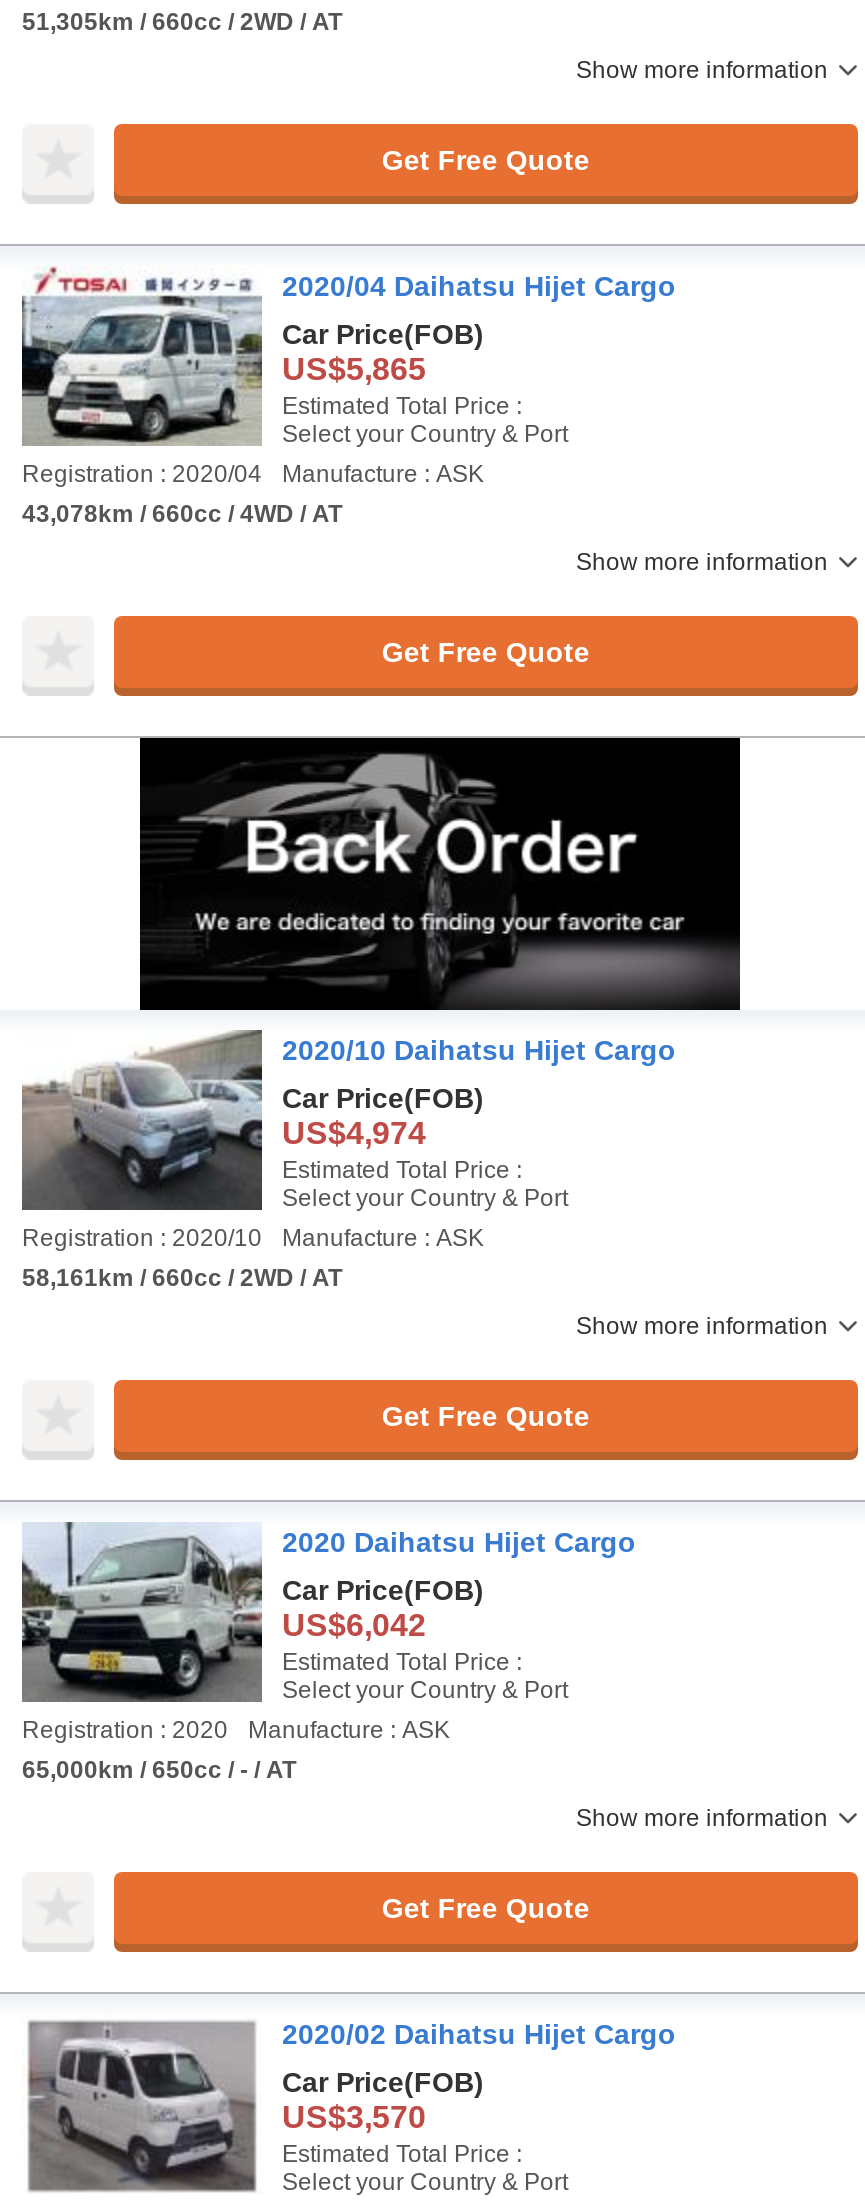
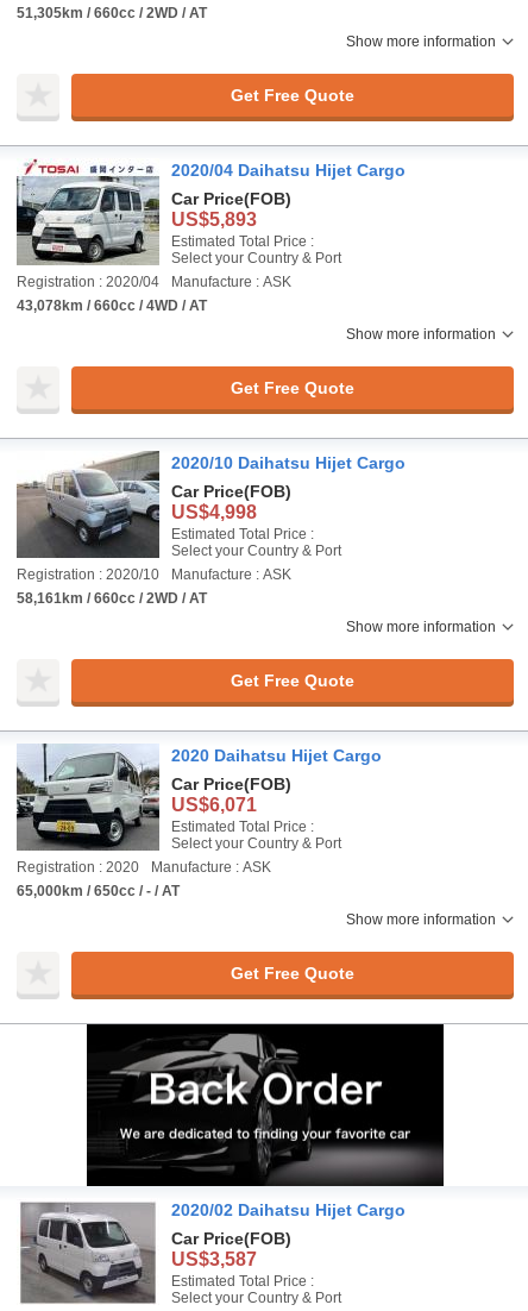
- US$5,865
+ US$5,893

moved down: [image]

moved up: [image] | Estimated Total Price : | Select your Country & Port | ... | 2020 Daihatsu Hijet Cargo | Car Price(FOB)

moved up: 2020/10 Daihatsu Hijet Cargo | Car Price(FOB)

- US$4,974
+ US$4,998

moved up: [image] | Estimated Total Price : | Select your Country & Port | Registration : 2020 | Manufacture : ASK | 65,000km / 650cc / - / AT | Show more information | Get Free Quote

- US$6,042
+ US$6,071

- US$3,570
+ US$3,587
